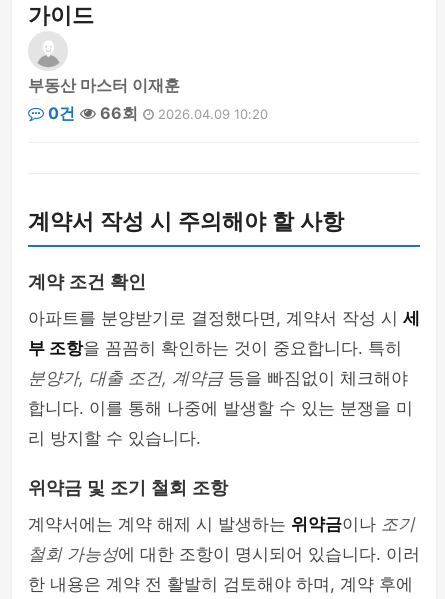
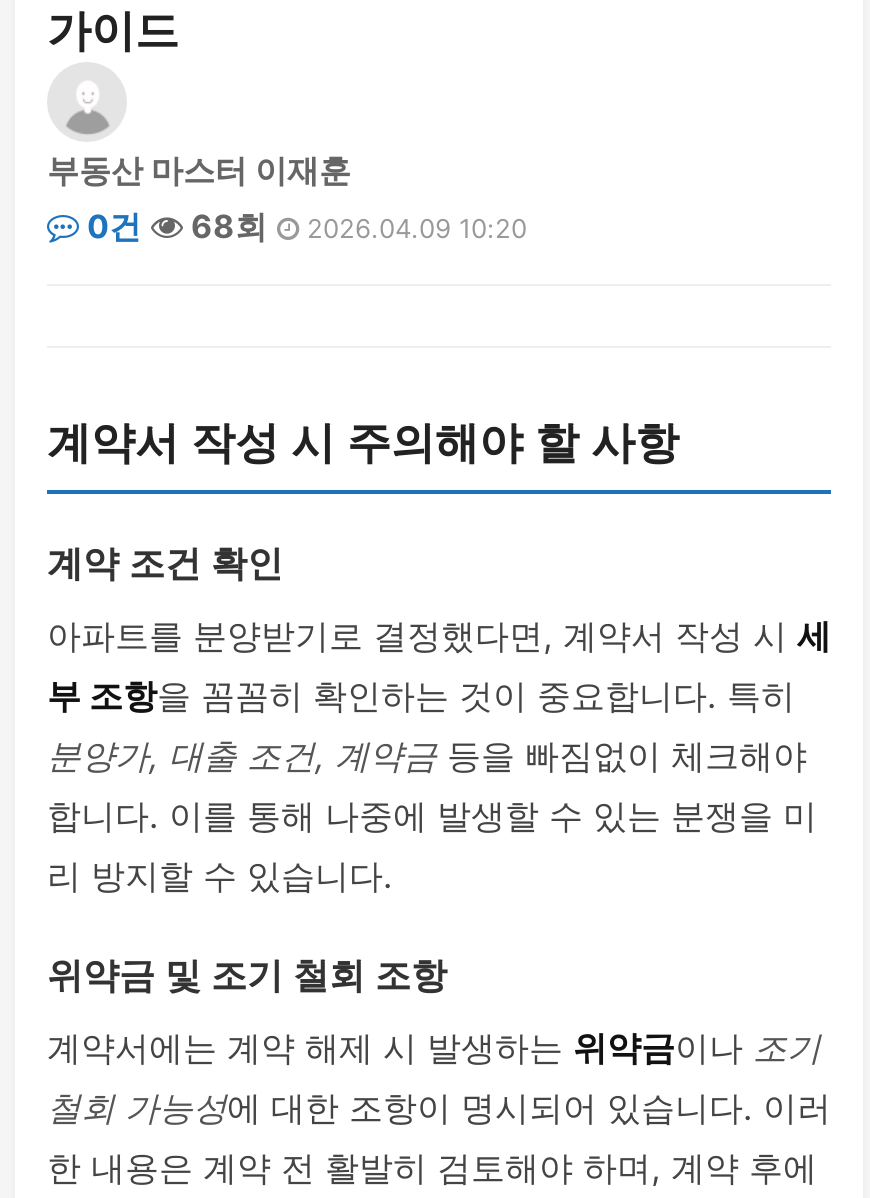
- 0건 66회 2026.04.09 10:20
+ 0건 68회 2026.04.09 10:20
